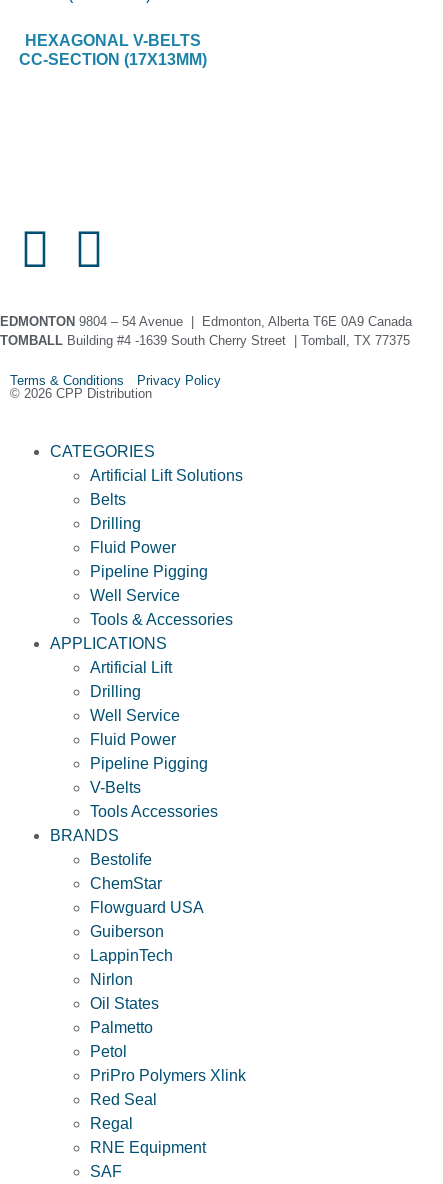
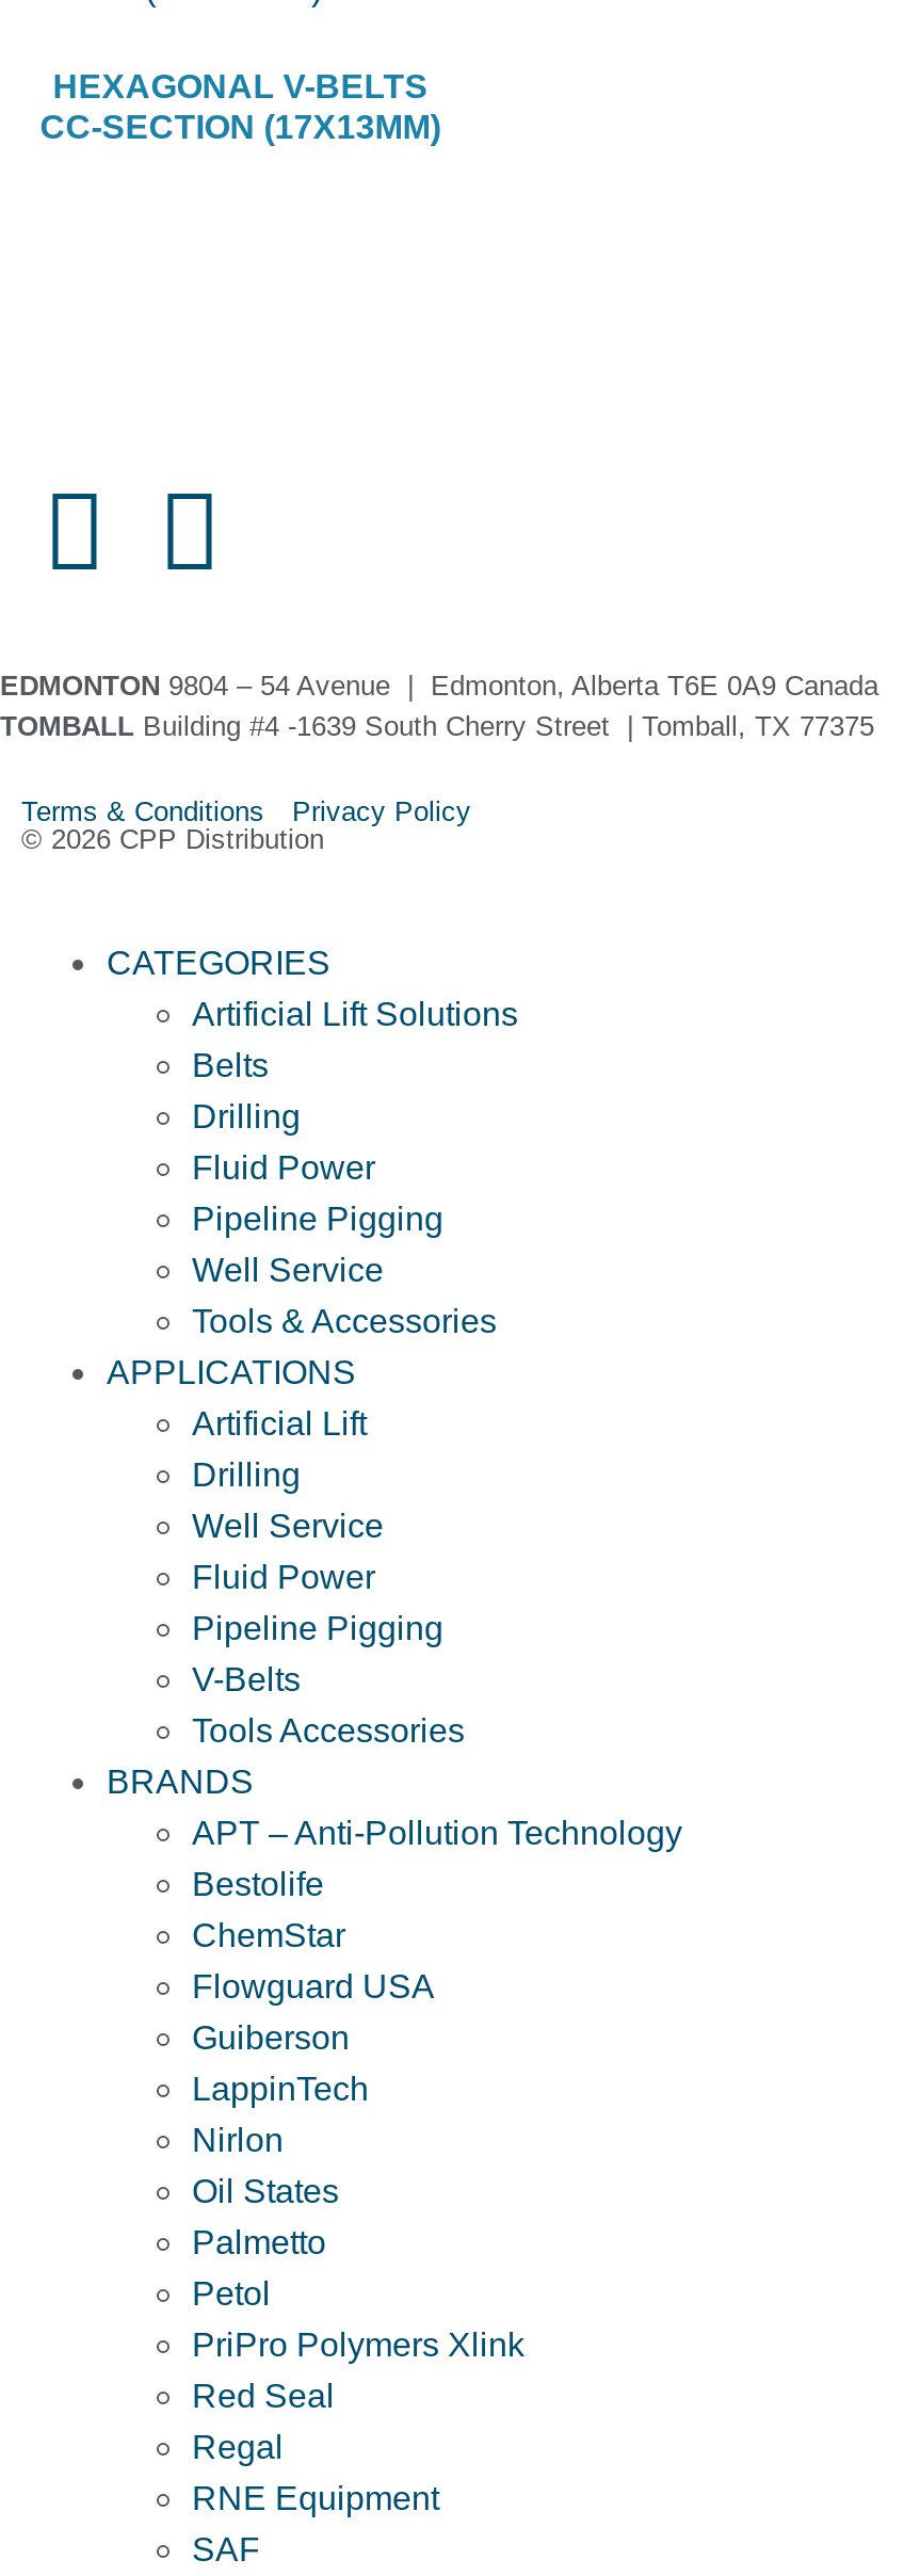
+ APT – Anti-Pollution Technology
